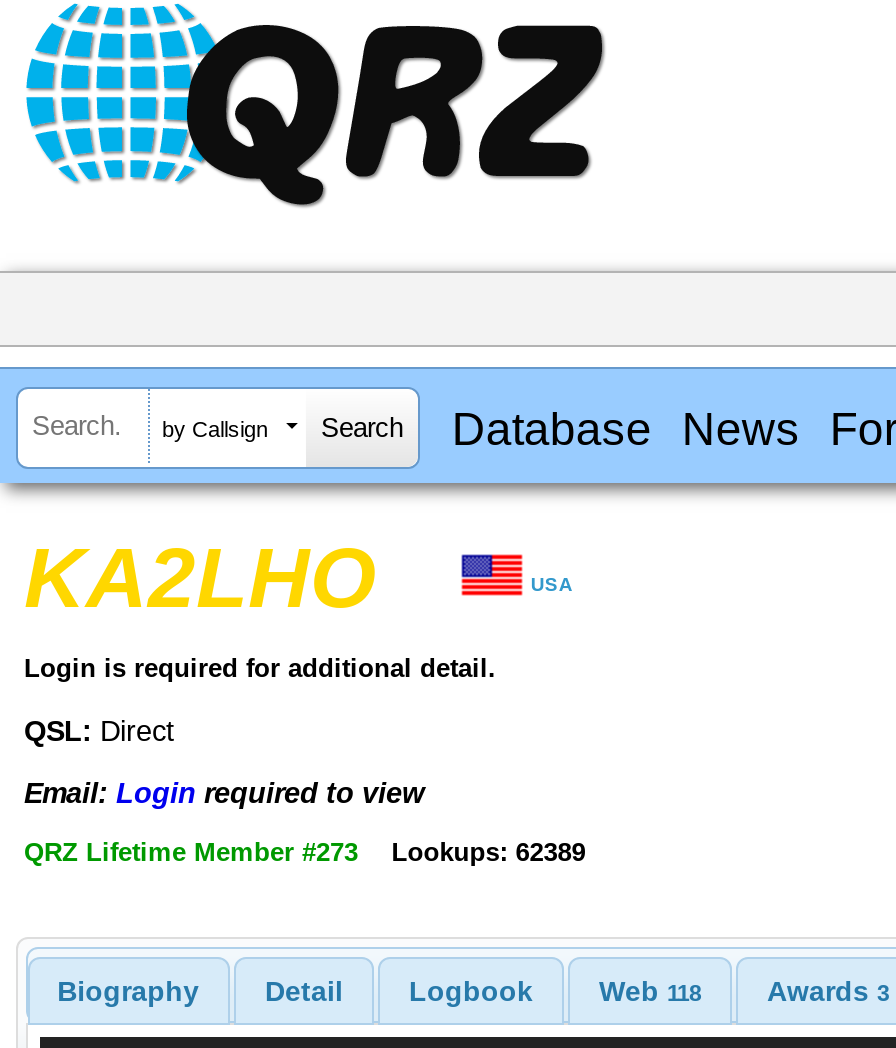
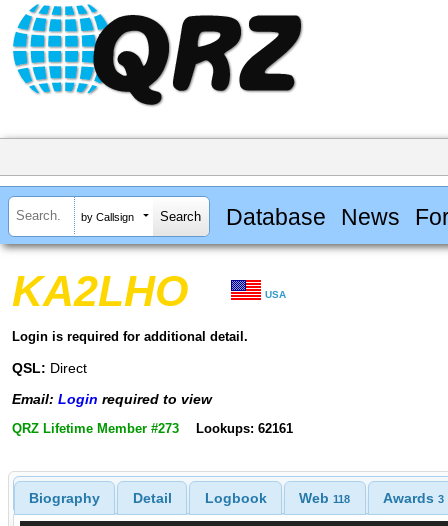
- QRZ Lifetime Member #273 Lookups: 62389
+ QRZ Lifetime Member #273 Lookups: 62161
